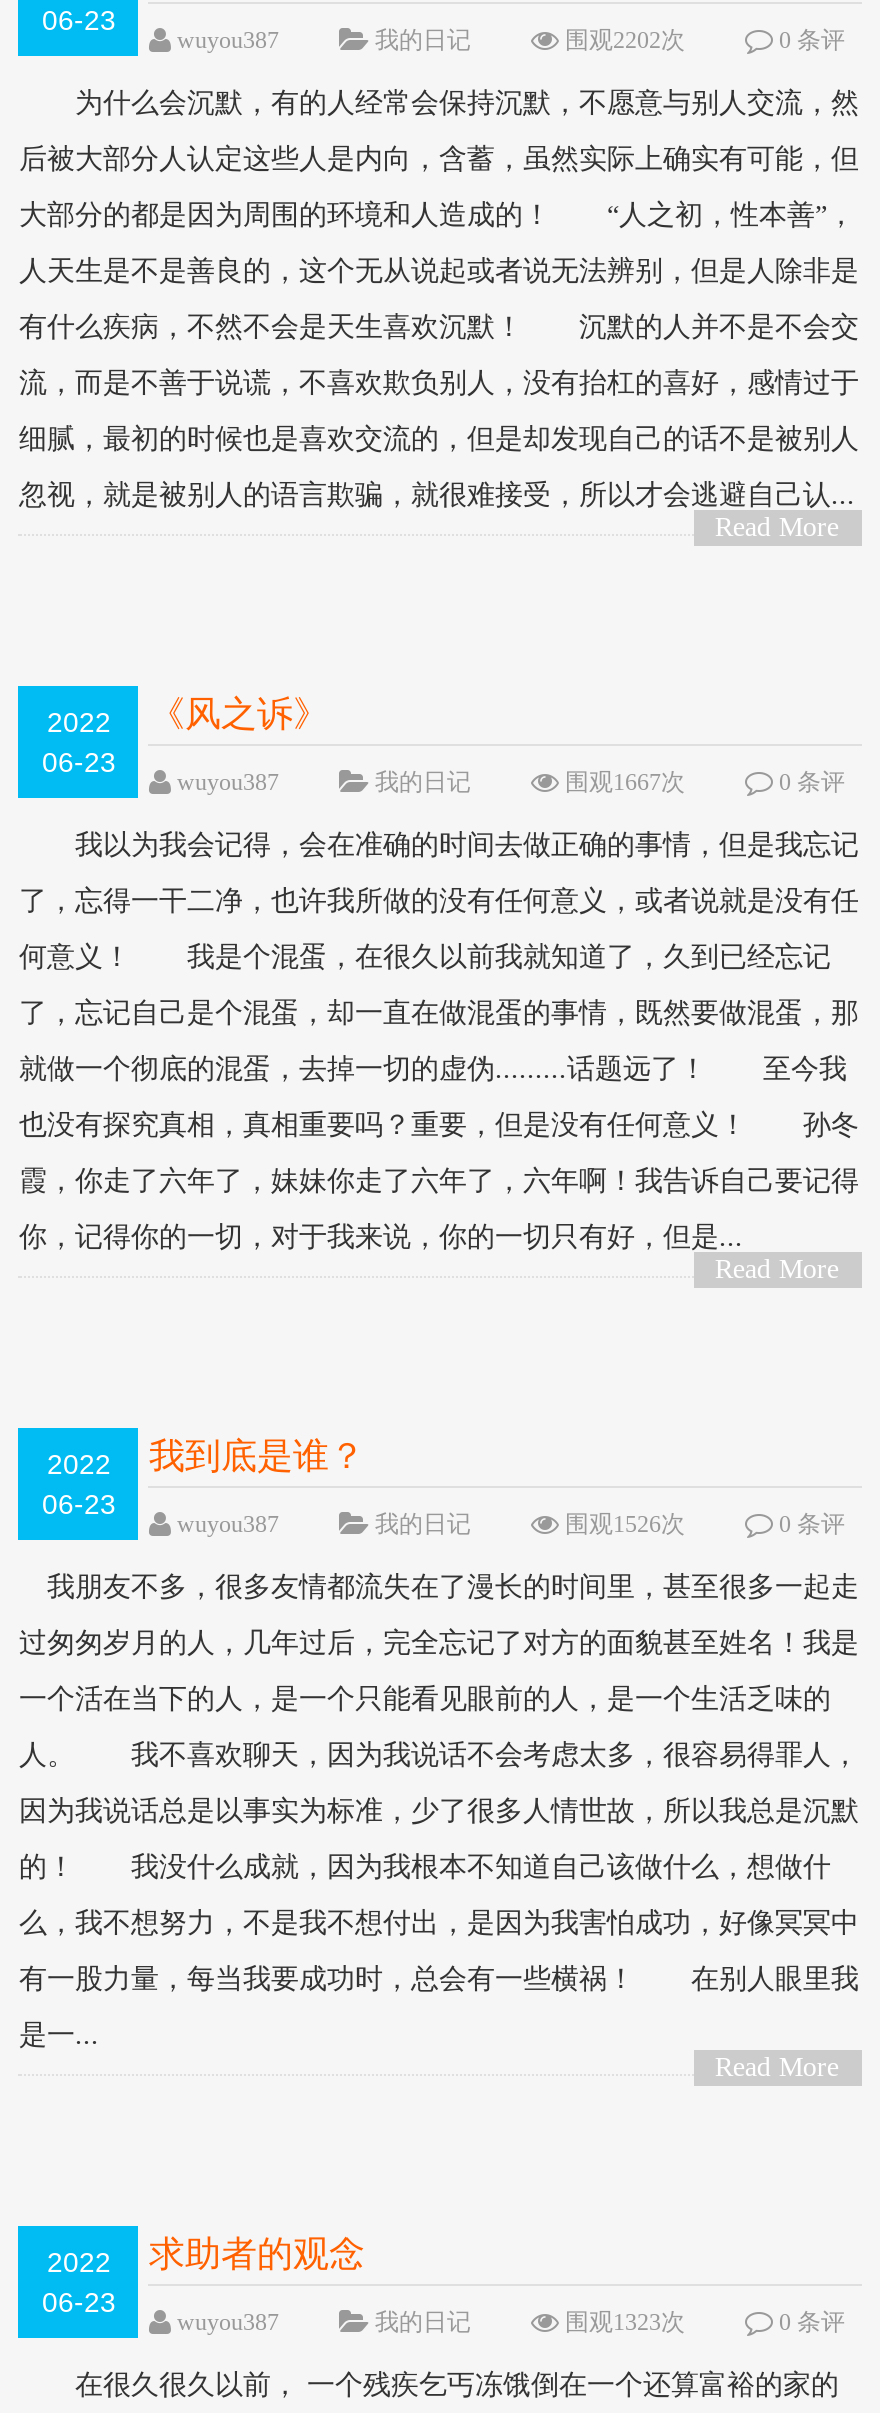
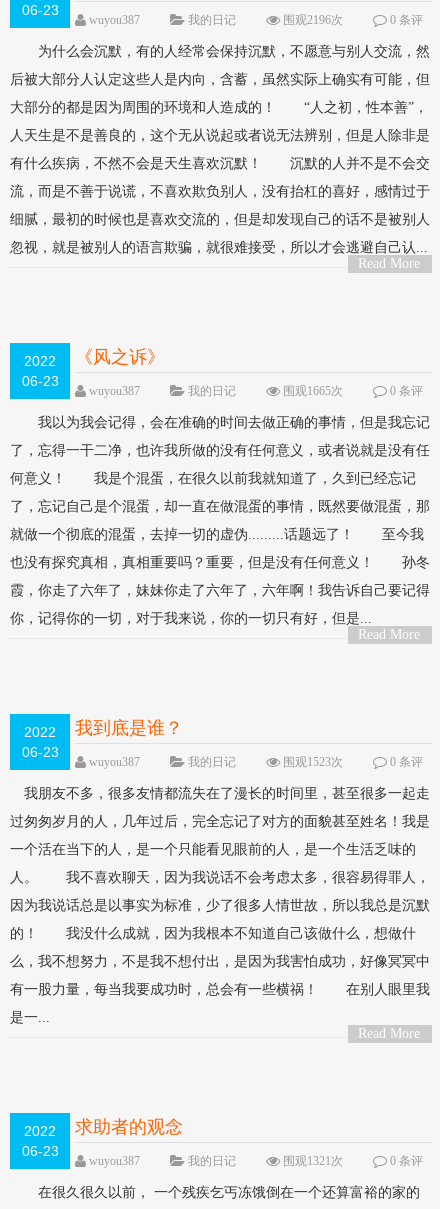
- 围观2202次
+ 围观2196次

- 围观1667次
+ 围观1665次

- 围观1526次
+ 围观1523次

- 围观1323次
+ 围观1321次
